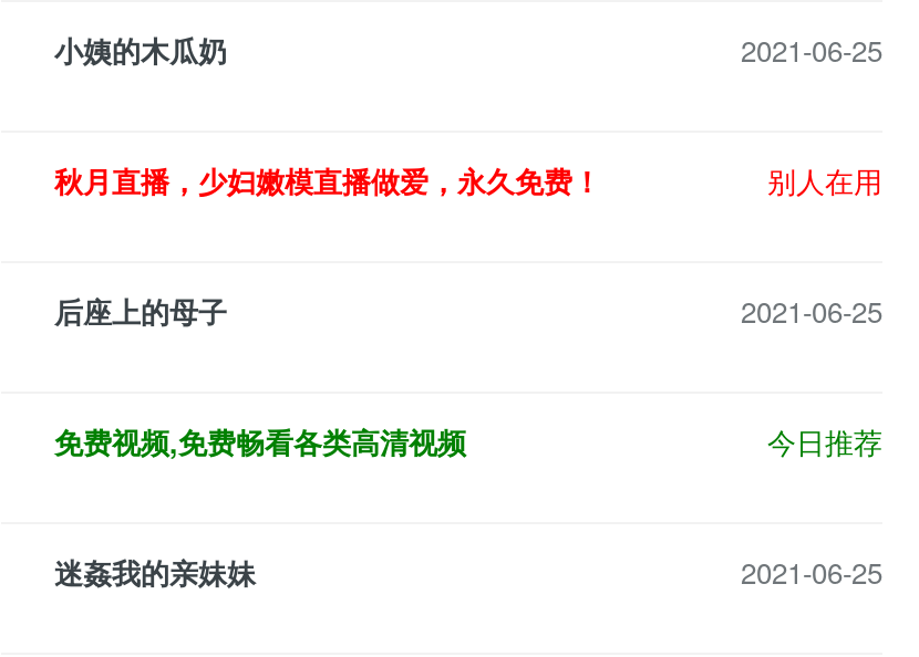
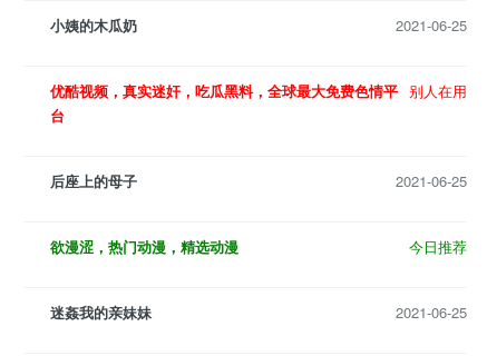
- 秋月直播，少妇嫩模直播做爱，永久免费！
+ 优酷视频，真实迷奸，吃瓜黑料，全球最大免费色情平
+ 台

- 免费视频,免费畅看各类高清视频
+ 欲漫涩，热门动漫，精选动漫
